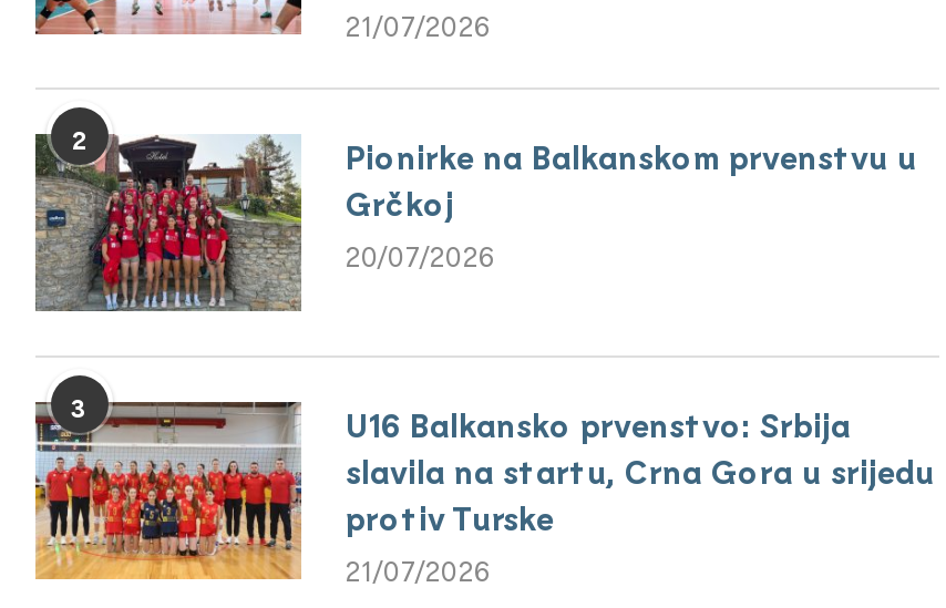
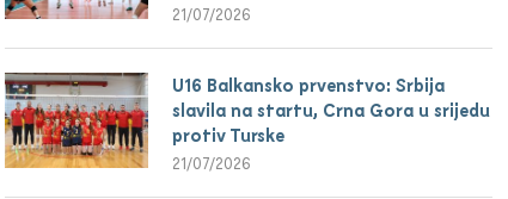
- [image]
- 2
- Pionirke na Balkanskom prvenstvu u
- Grčkoj
- 20/07/2026

- 3
